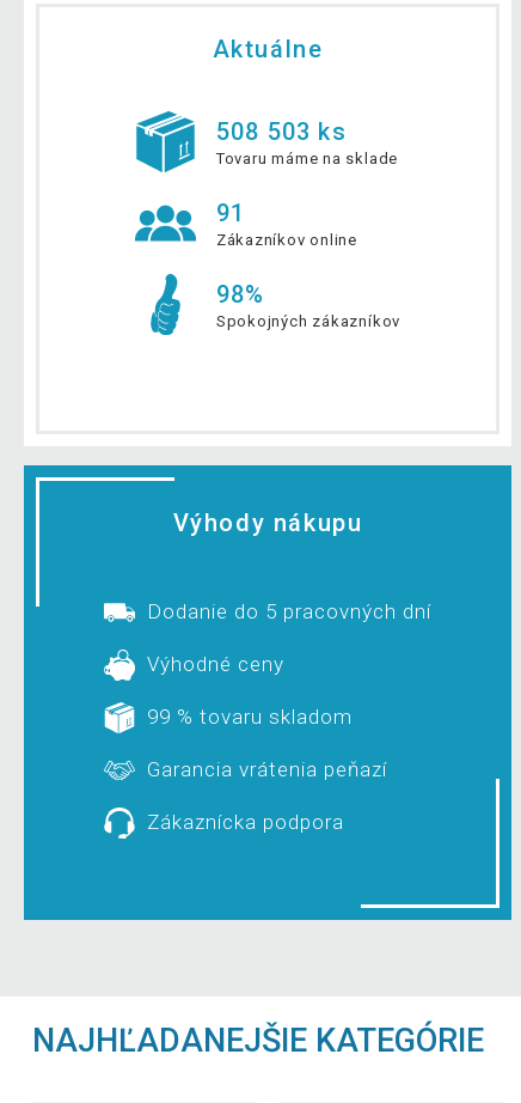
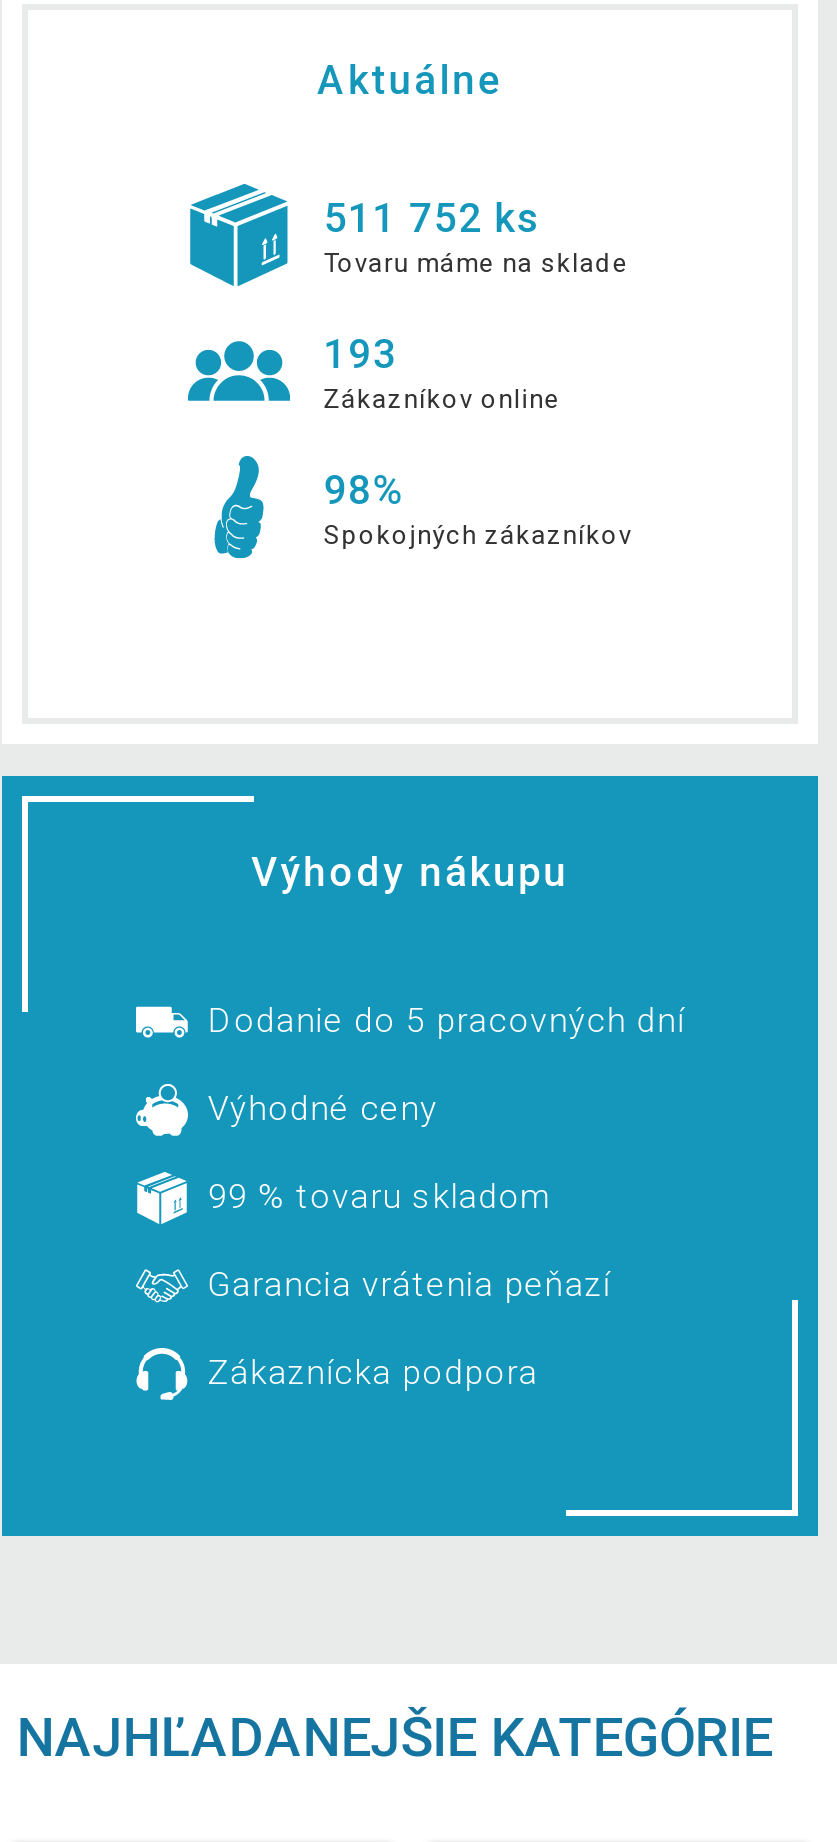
- 508 503 ks
+ 511 752 ks

- 91
+ 193
